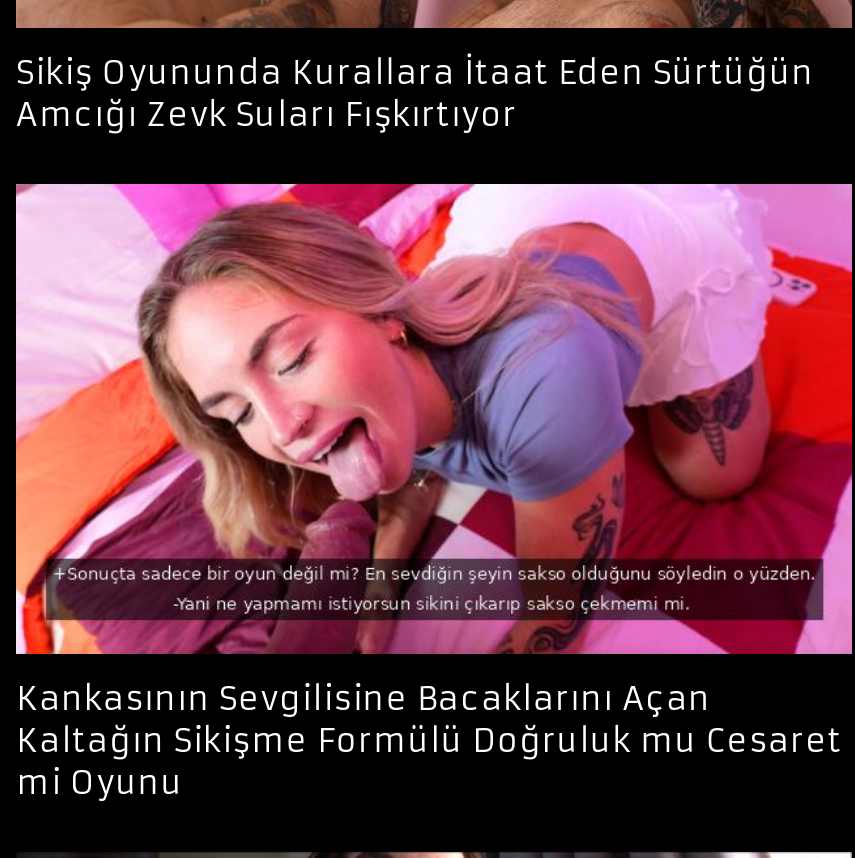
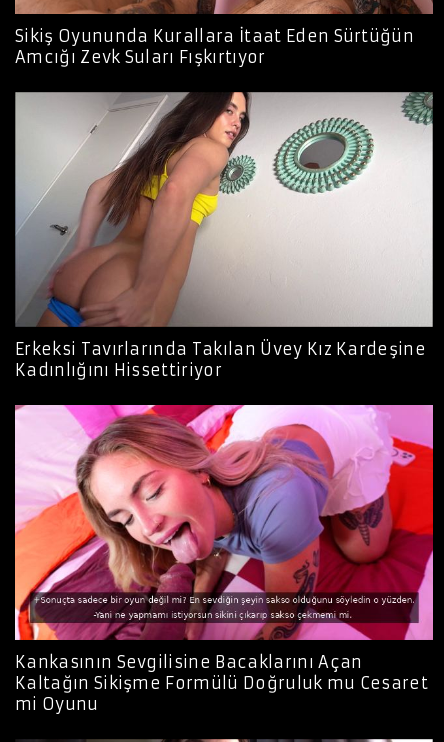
+ [image]
+ Erkeksi Tavırlarında Takılan Üvey Kız Kardeşine
+ Kadınlığını Hissettiriyor
